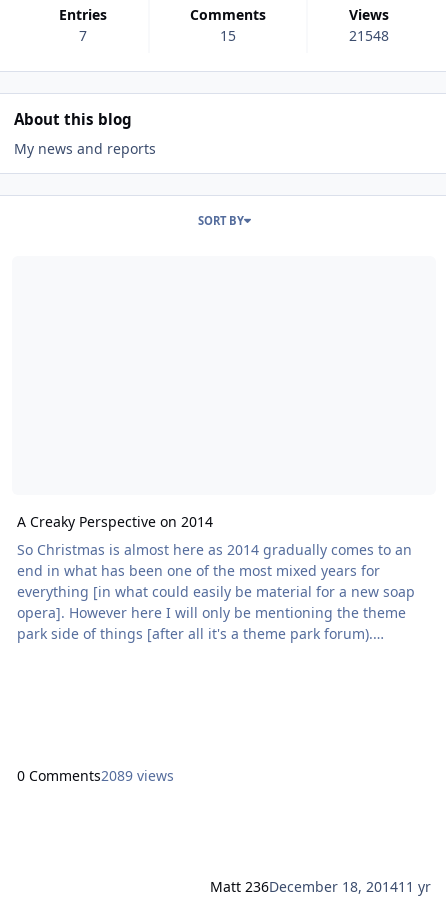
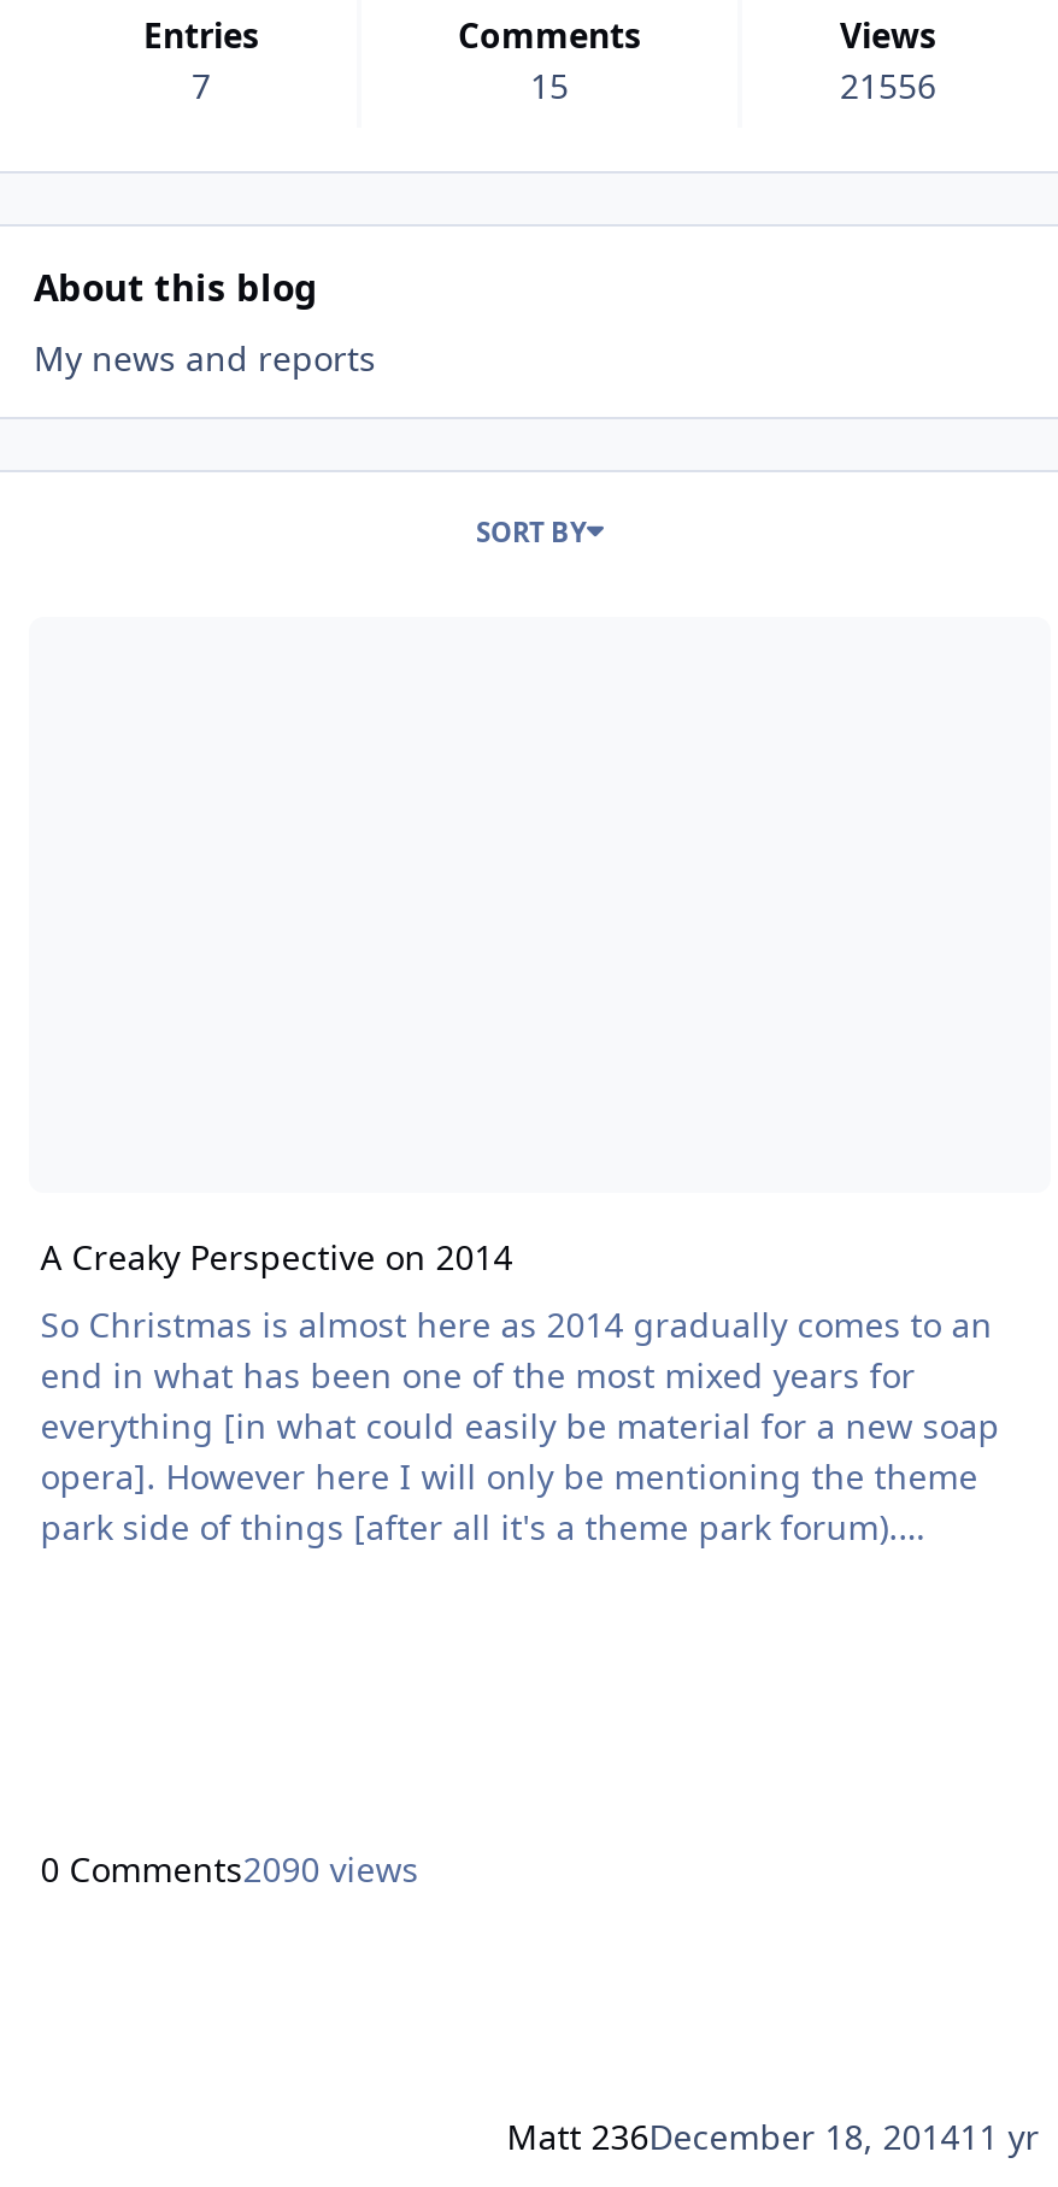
- 21548
+ 21556

- 0 Comments2089 views
+ 0 Comments2090 views
